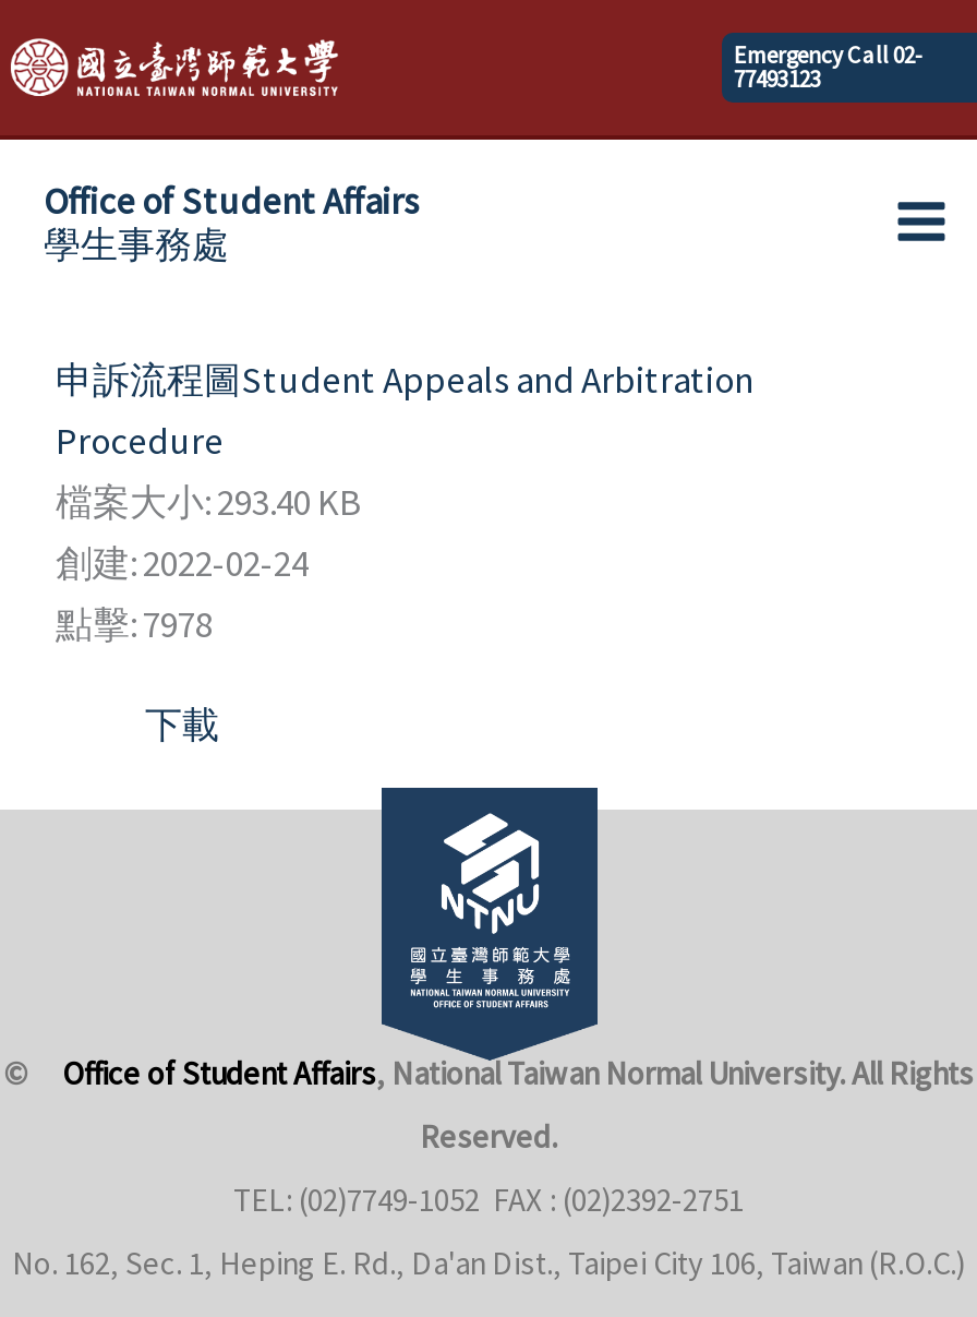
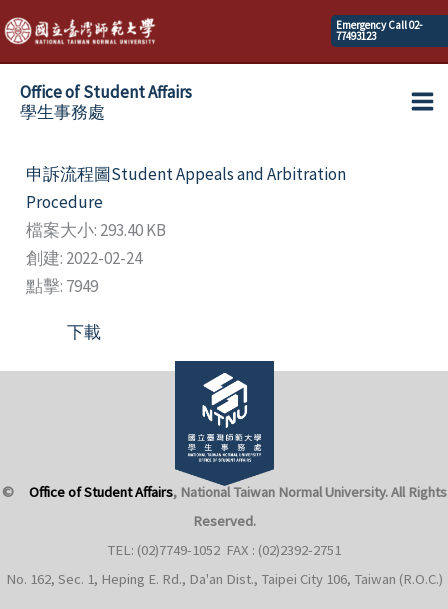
- 點擊: 7978
+ 點擊: 7949
